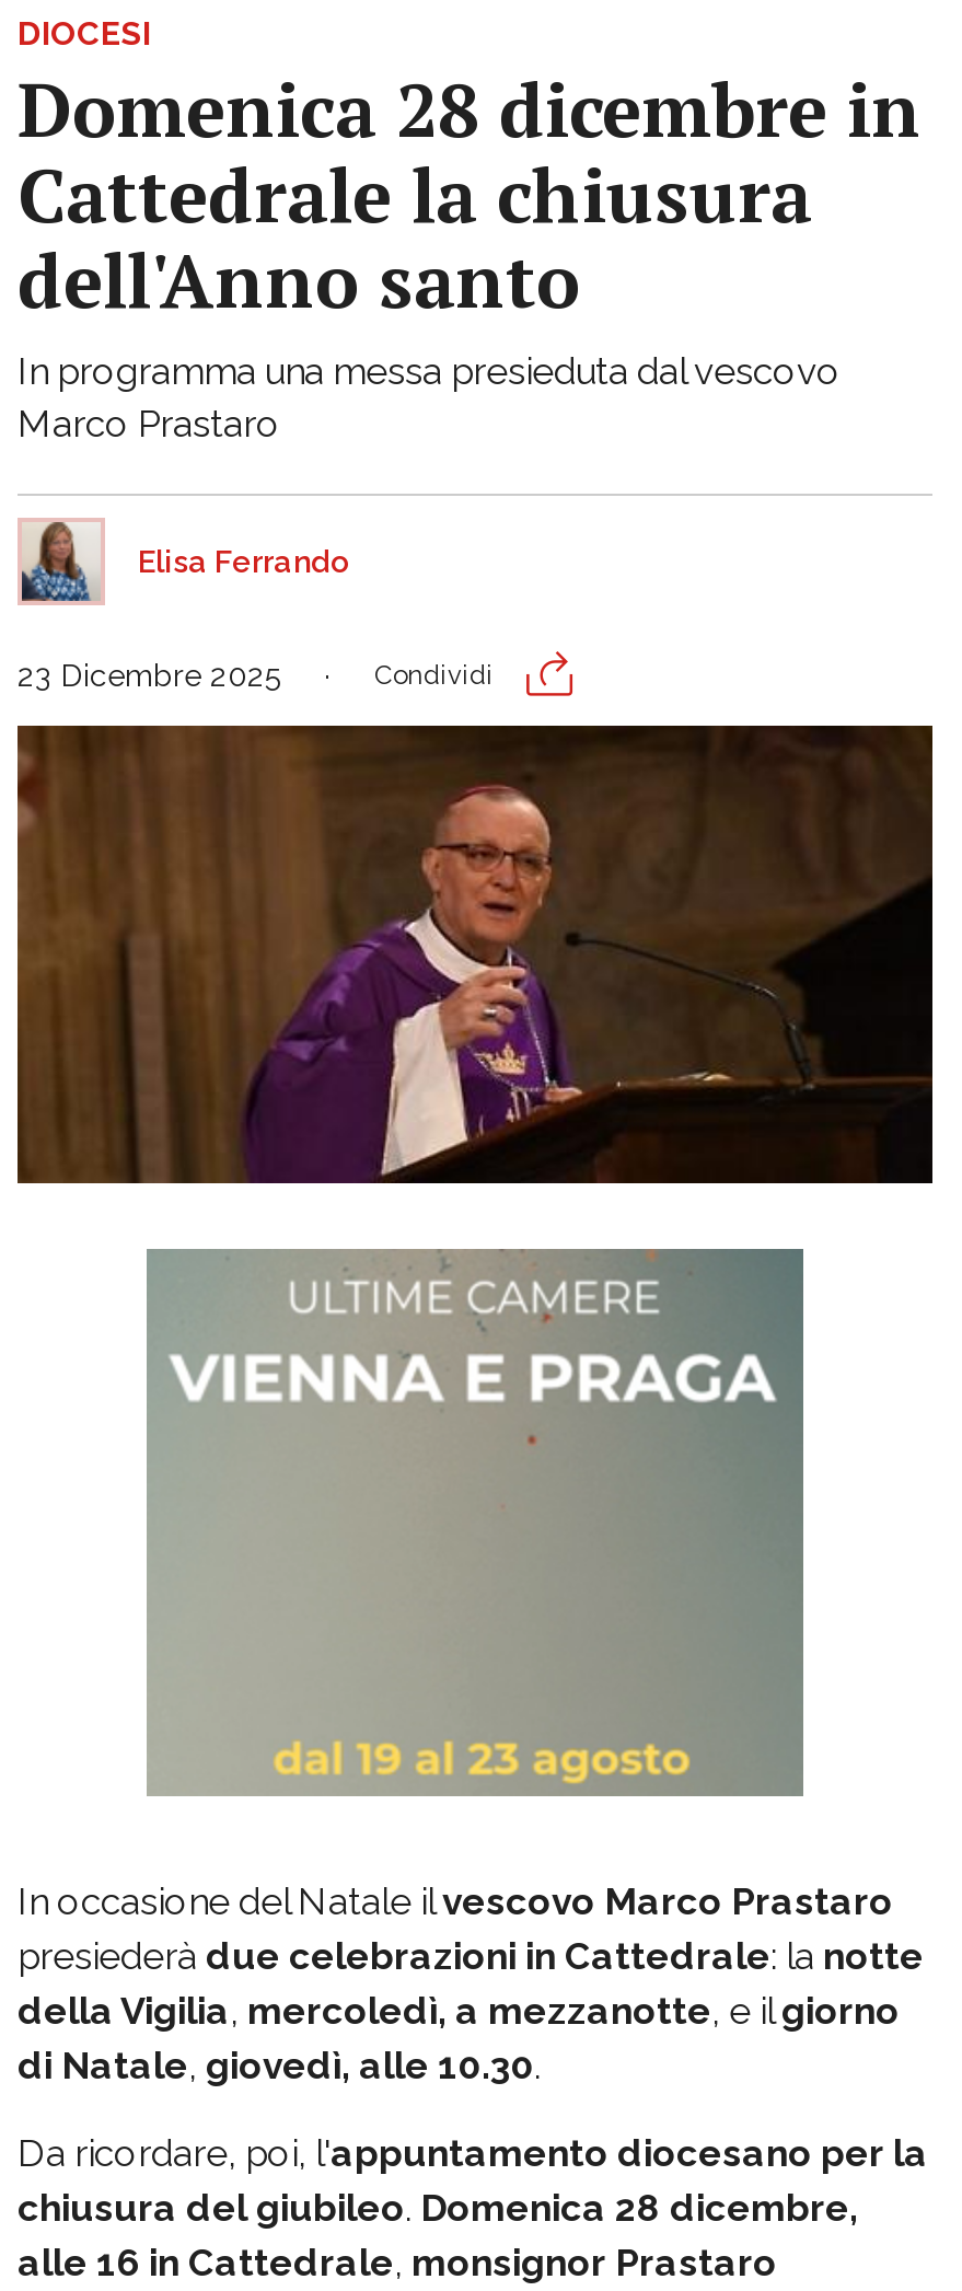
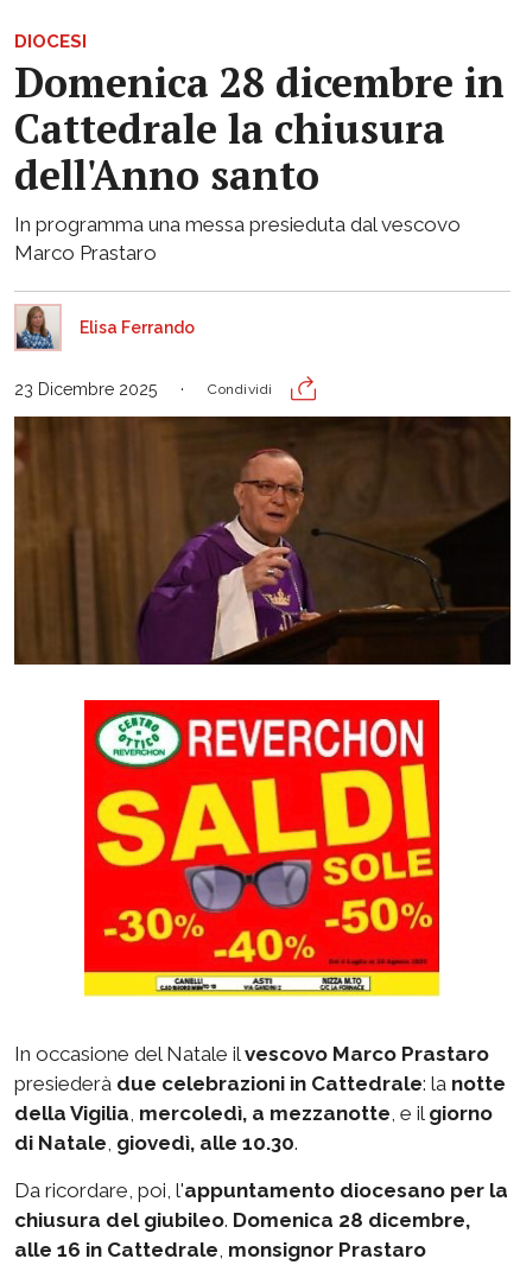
- [image]
+ [image]
